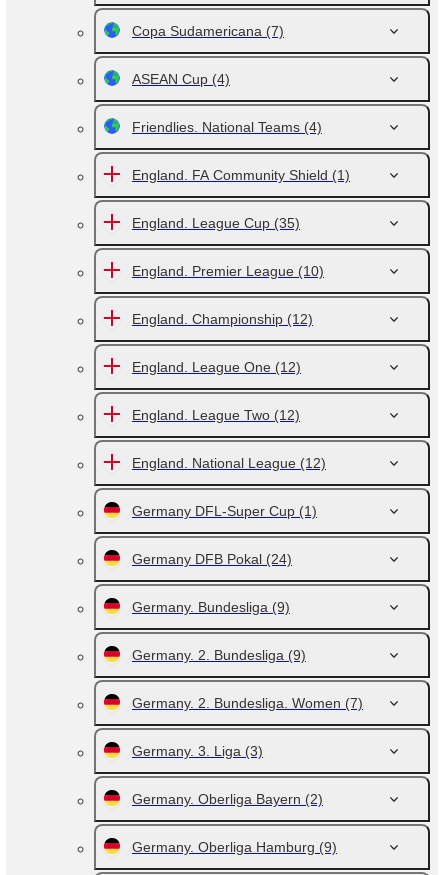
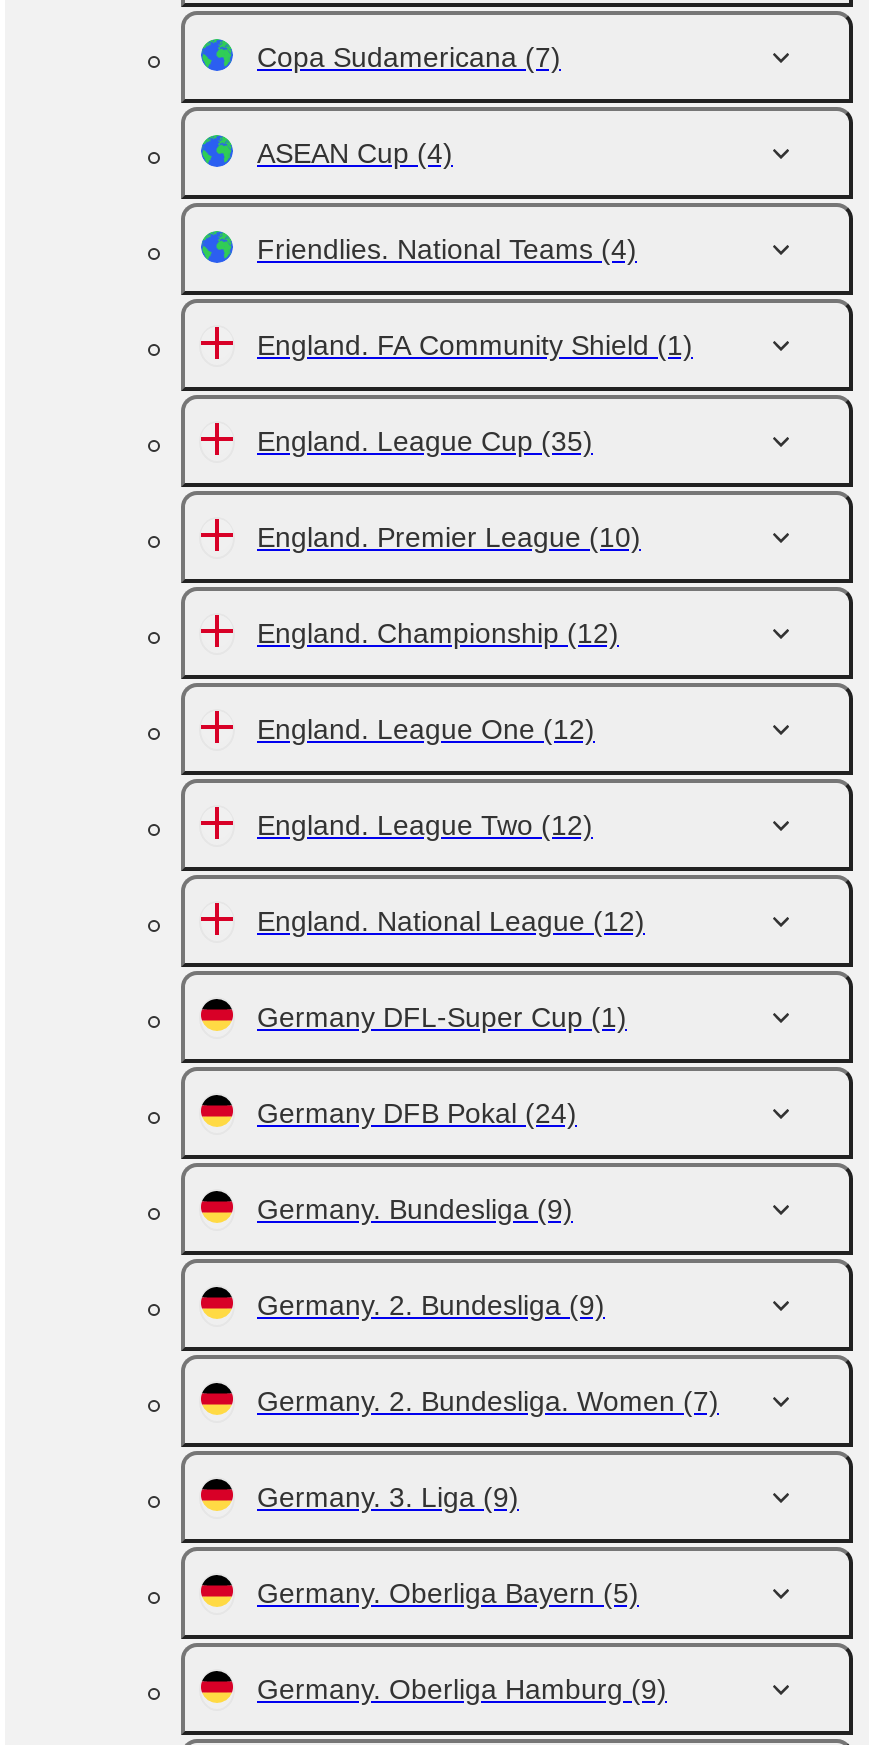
- Germany. 3. Liga (3)
+ Germany. 3. Liga (9)

- Germany. Oberliga Bayern (2)
+ Germany. Oberliga Bayern (5)
